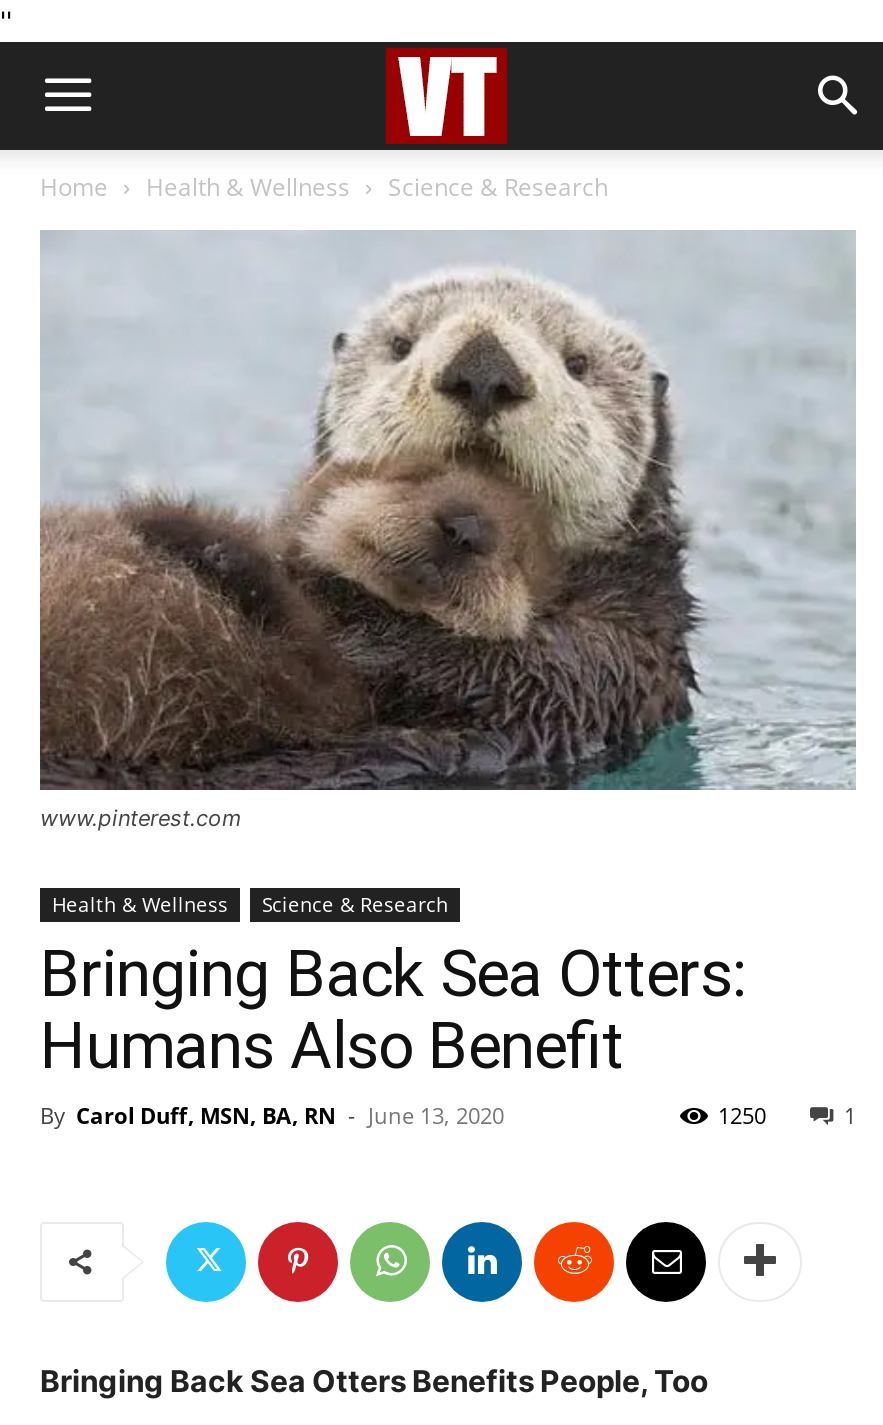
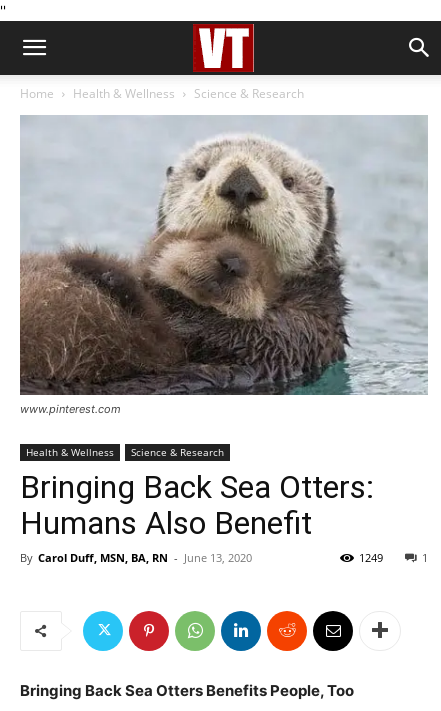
- 1250
+ 1249
